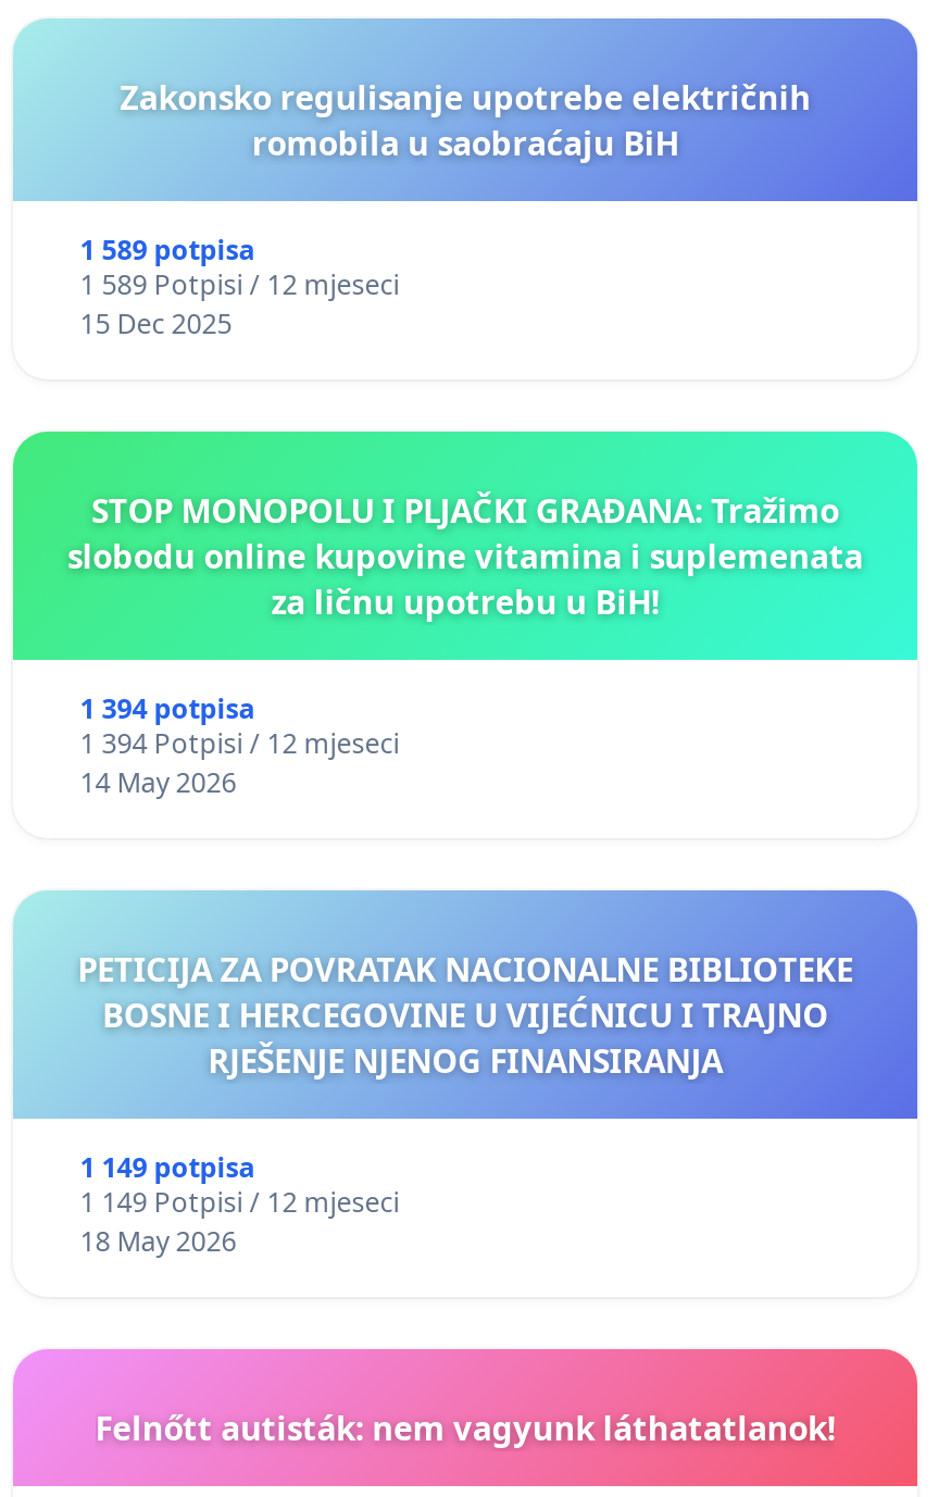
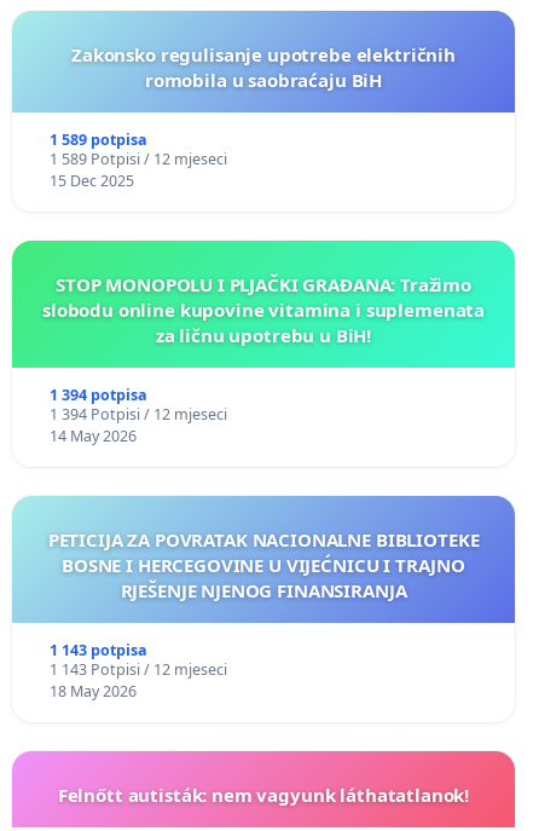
- 1 149 potpisa
+ 1 143 potpisa

- 1 149 Potpisi / 12 mjeseci
+ 1 143 Potpisi / 12 mjeseci
